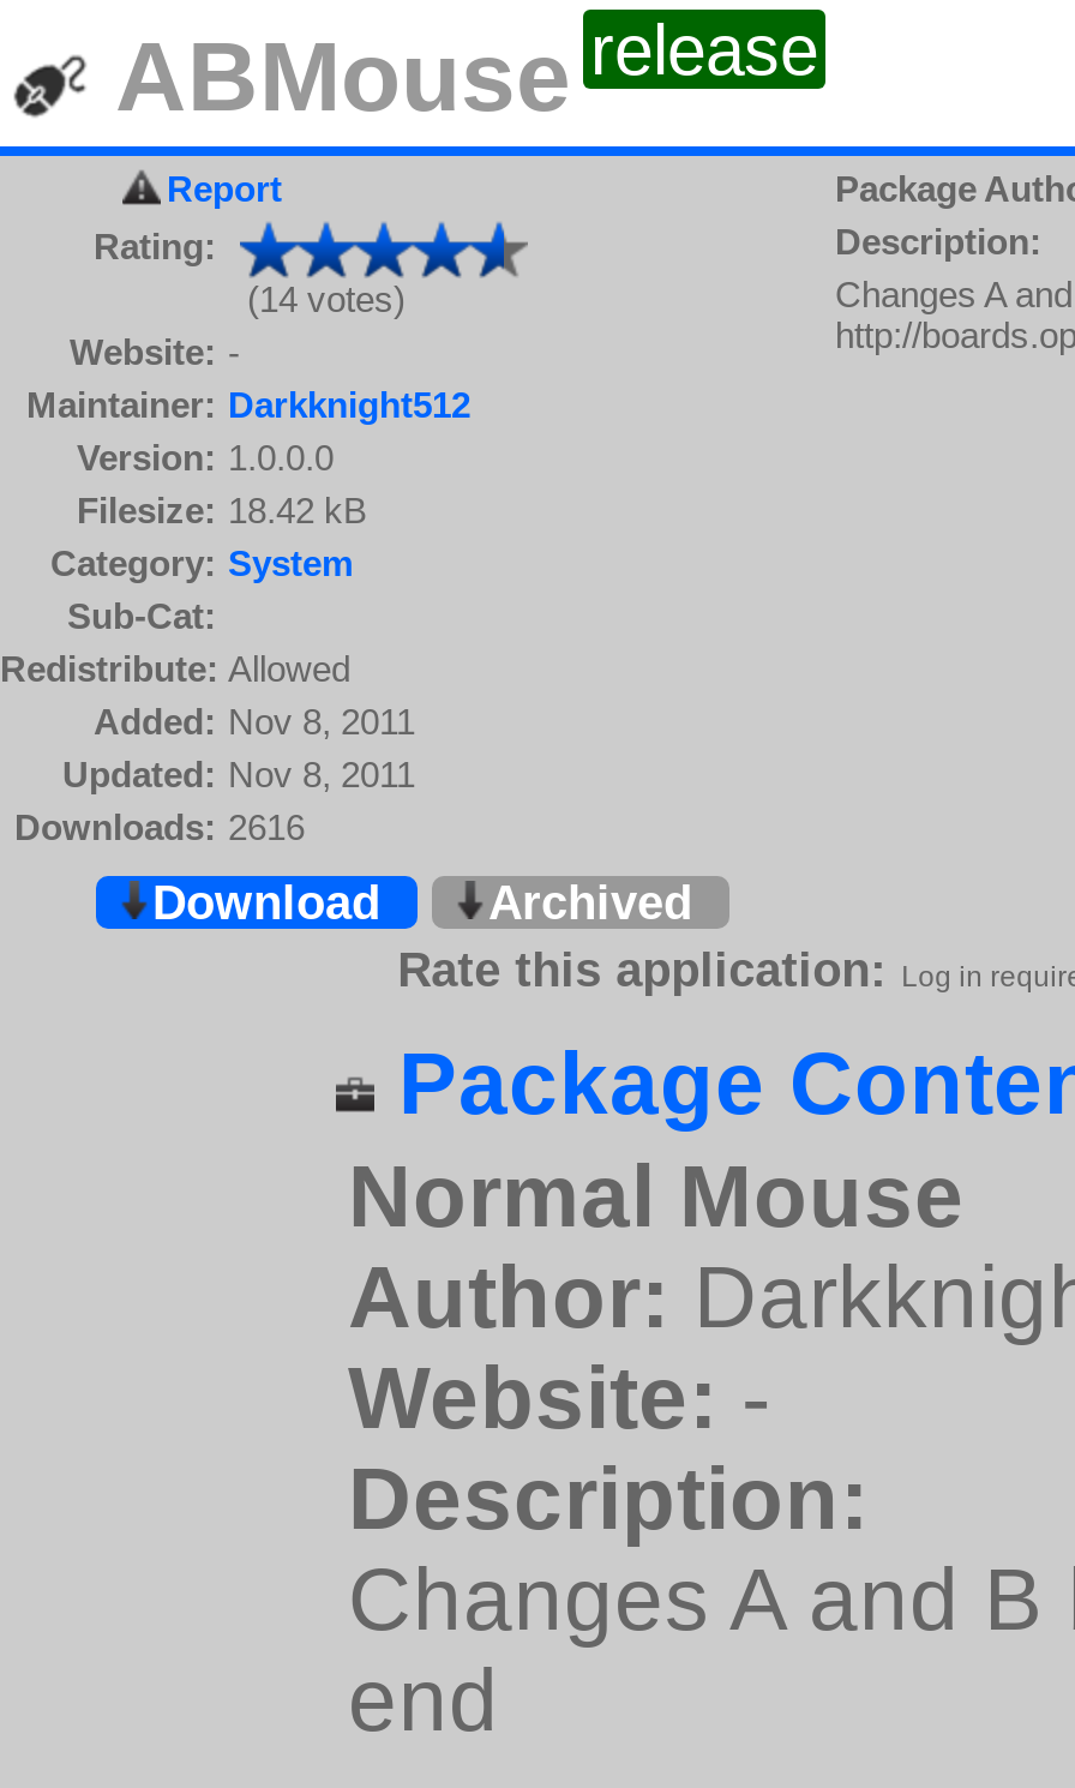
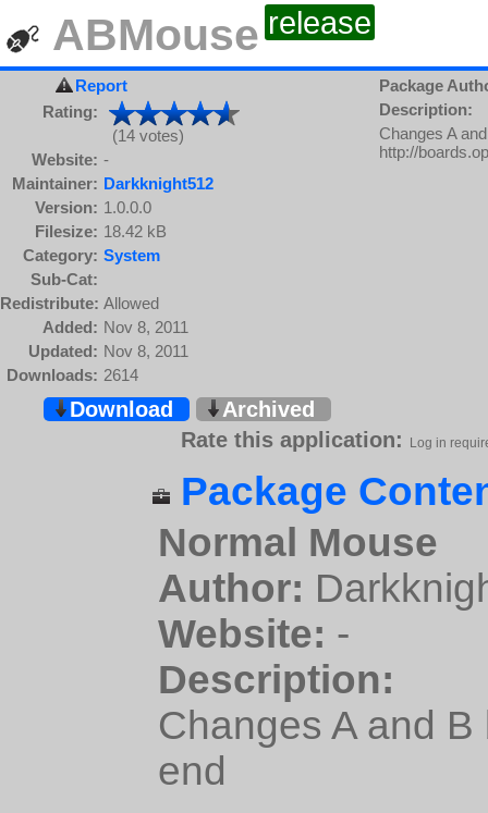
- Downloads: 2616
+ Downloads: 2614
